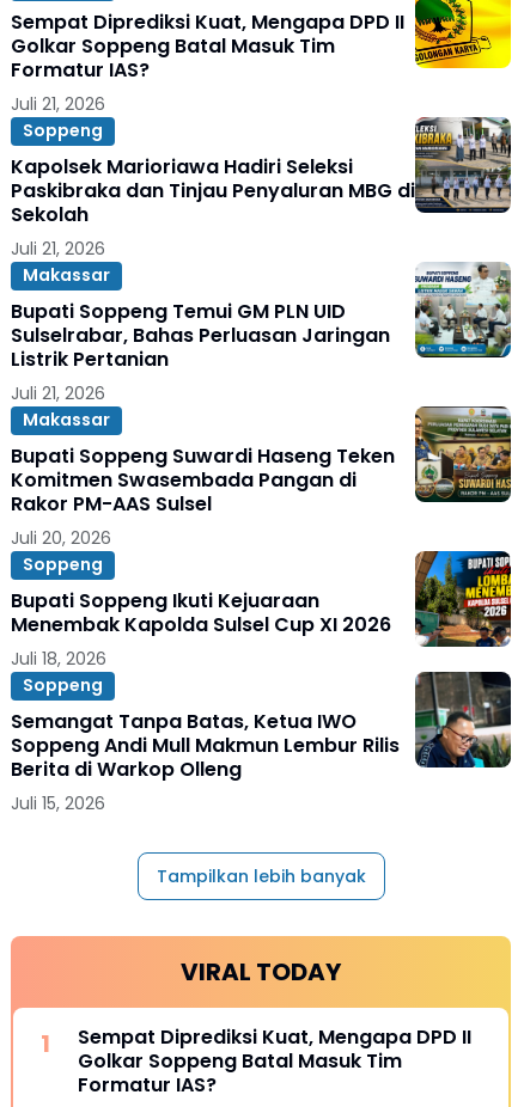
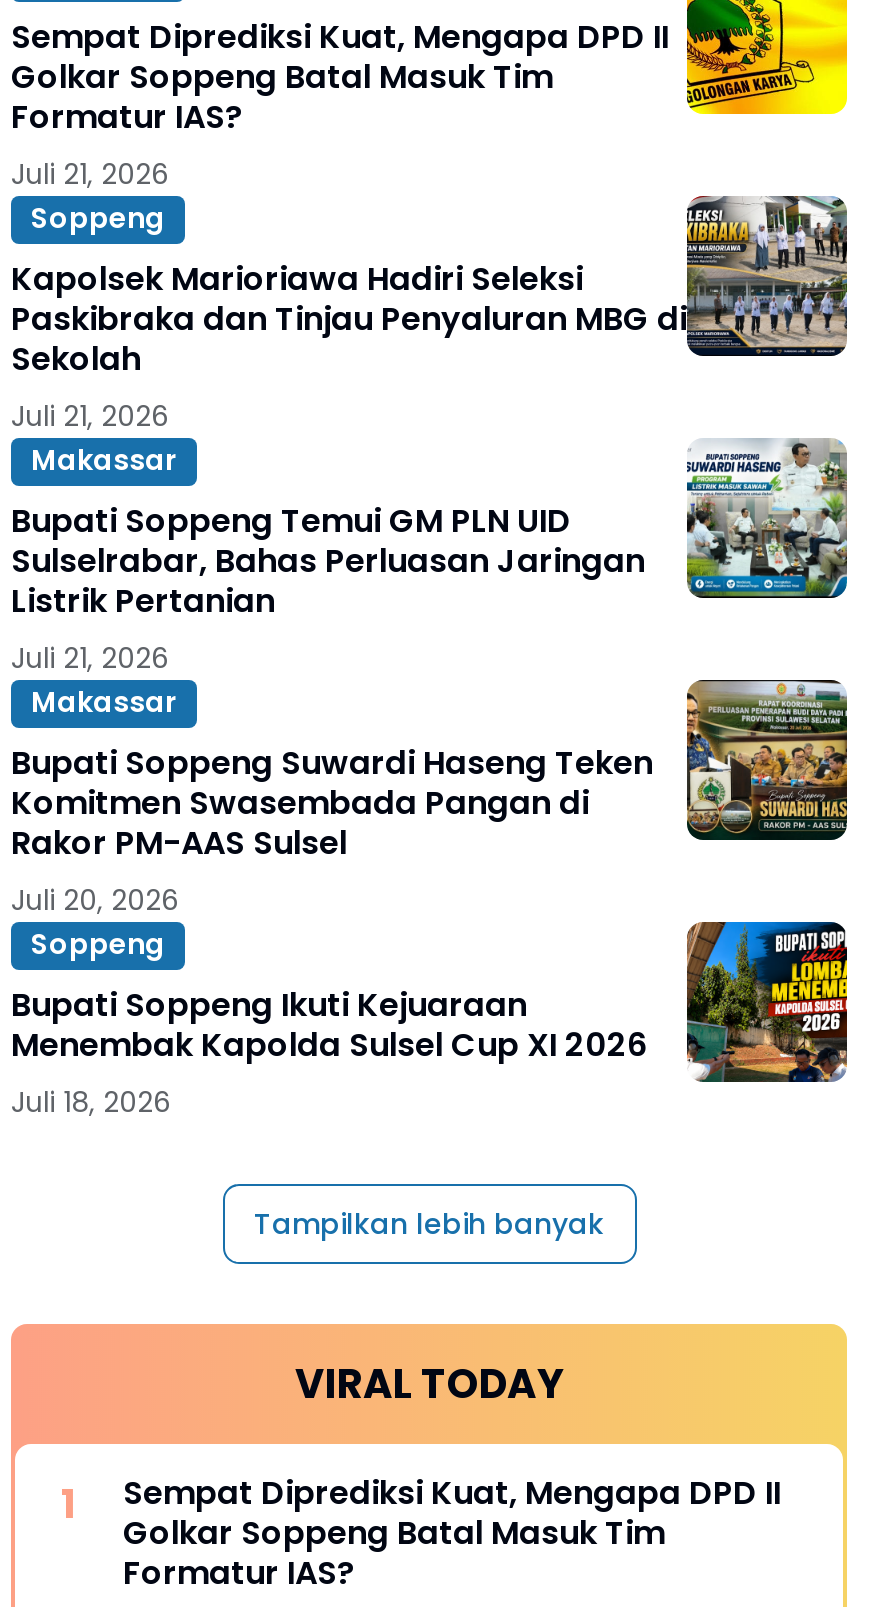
- [image]
- Soppeng
- Semangat Tanpa Batas, Ketua IWO
- Soppeng Andi Mull Makmun Lembur Rilis
- Berita di Warkop Olleng
- Juli 15, 2026
